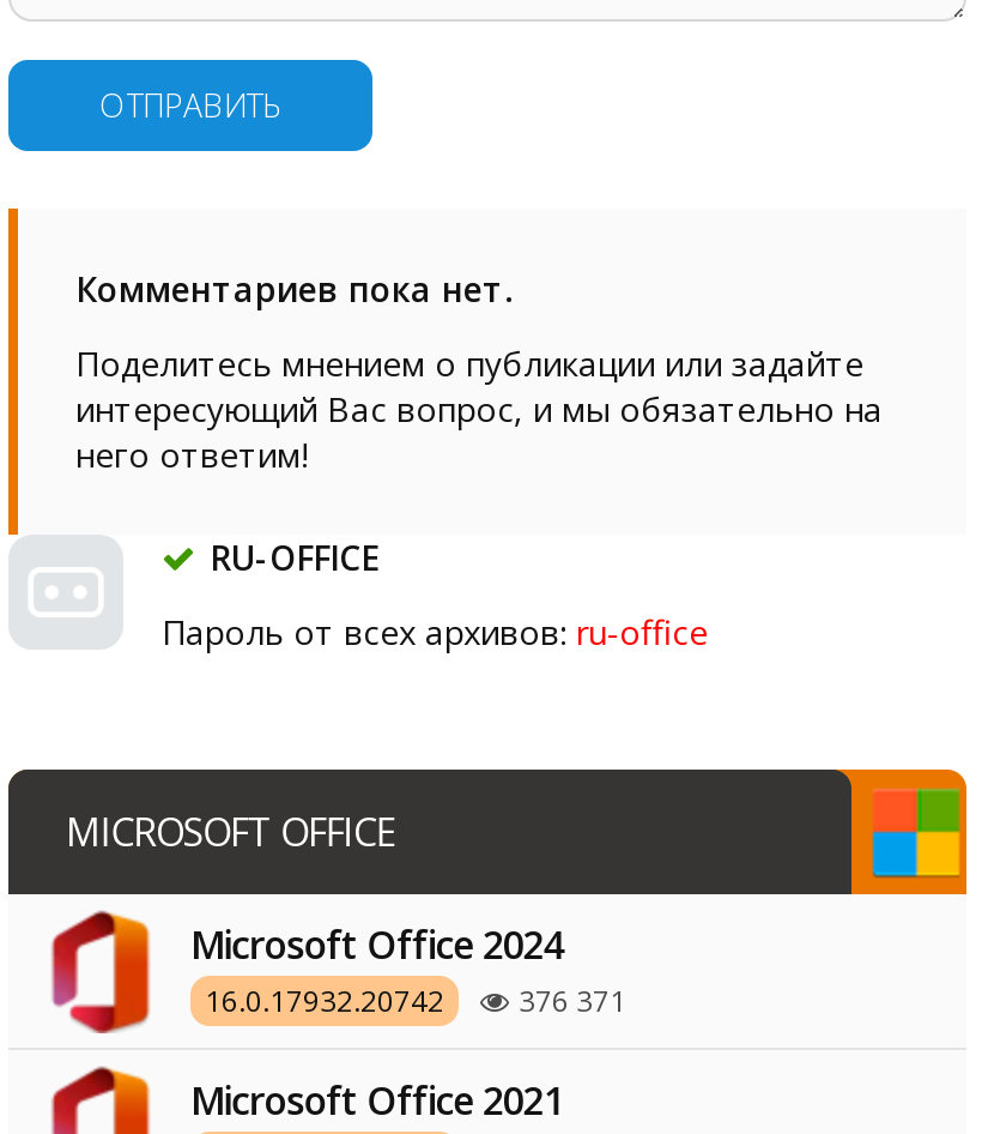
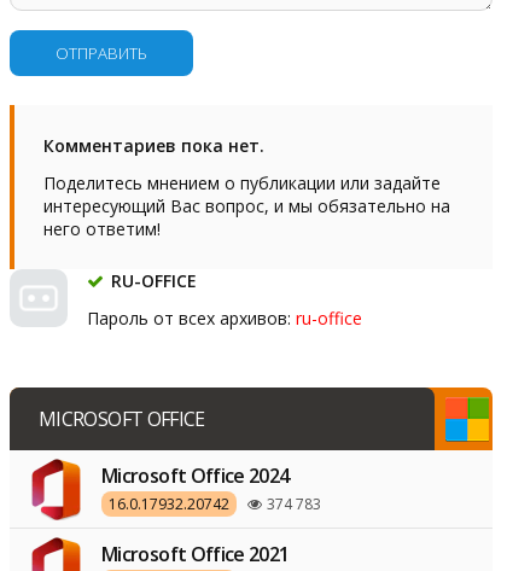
- 16.0.17932.20742 376 371
+ 16.0.17932.20742 374 783
